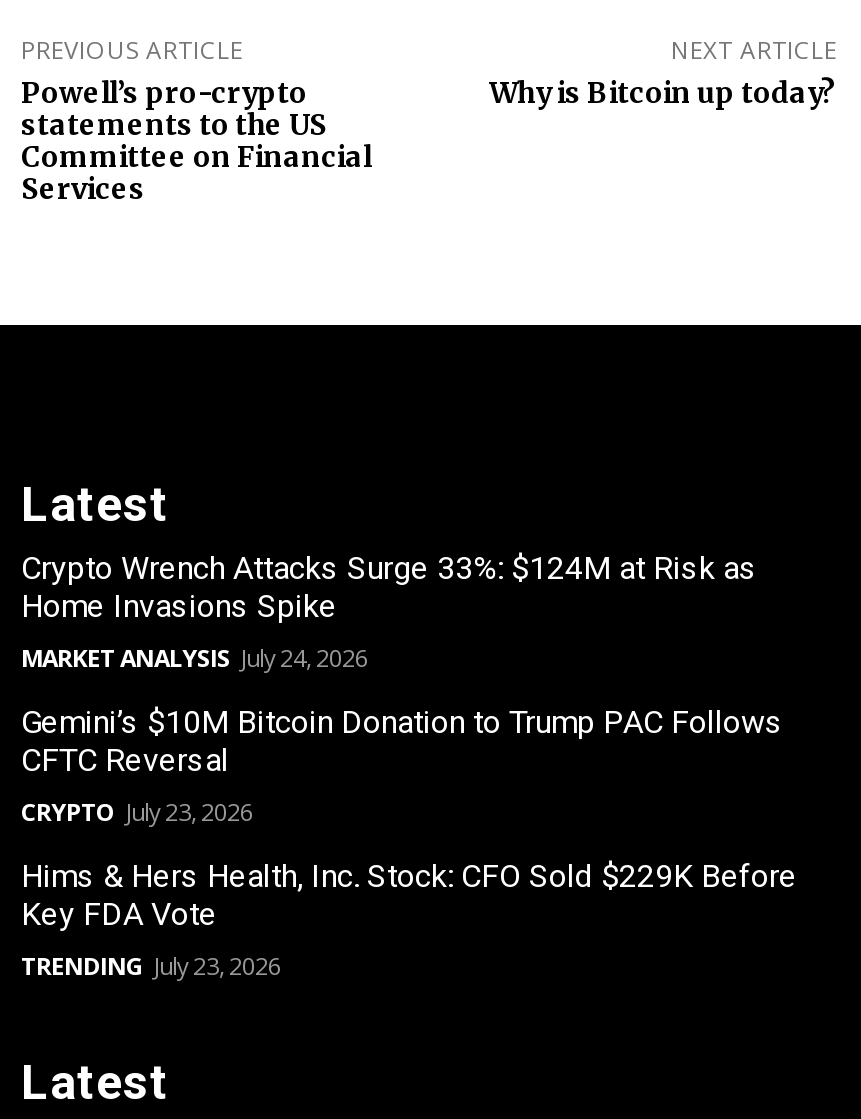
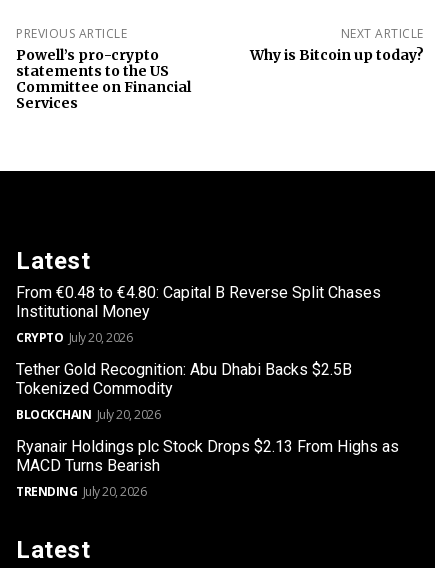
- Crypto Wrench Attacks Surge 33%: $124M at Risk as
- Home Invasions Spike
- MARKET ANALYSIS July 24, 2026
+ From €0.48 to €4.80: Capital B Reverse Split Chases
+ Institutional Money
+ CRYPTO July 20, 2026

- Gemini’s $10M Bitcoin Donation to Trump PAC Follows
- CFTC Reversal
- CRYPTO July 23, 2026
+ Tether Gold Recognition: Abu Dhabi Backs $2.5B
+ Tokenized Commodity
+ BLOCKCHAIN July 20, 2026

- Hims & Hers Health, Inc. Stock: CFO Sold $229K Before
- Key FDA Vote
- TRENDING July 23, 2026
+ Ryanair Holdings plc Stock Drops $2.13 From Highs as
+ MACD Turns Bearish
+ TRENDING July 20, 2026
